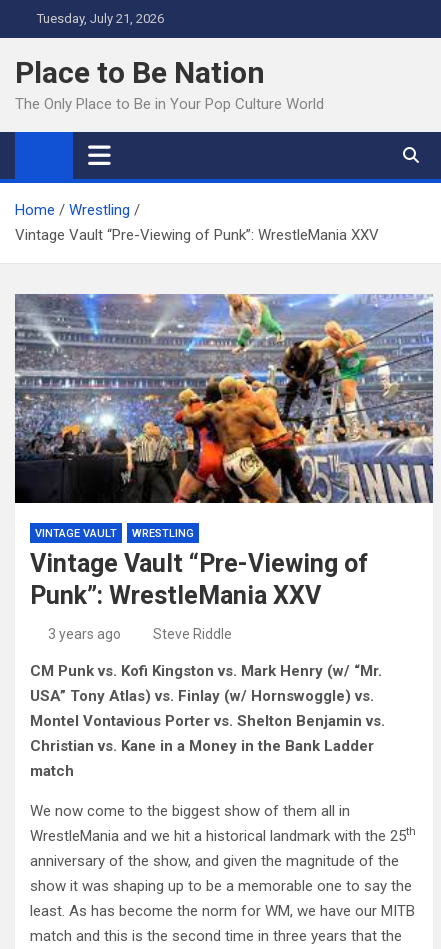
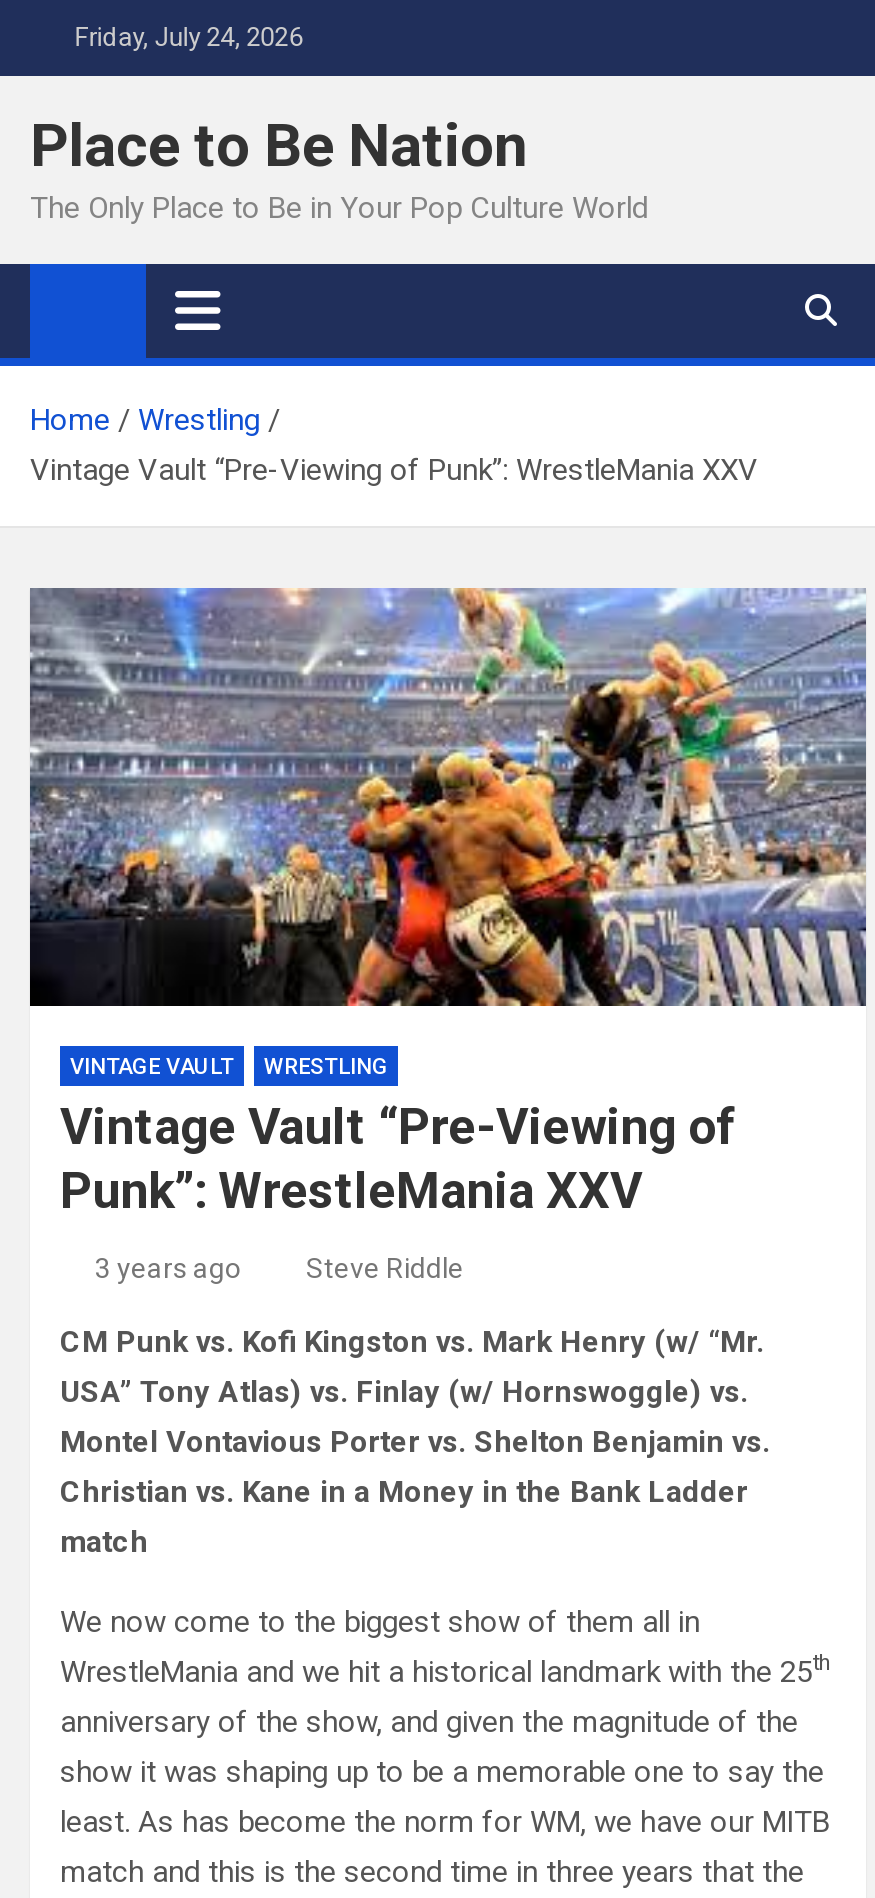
- Tuesday, July 21, 2026
+ Friday, July 24, 2026
